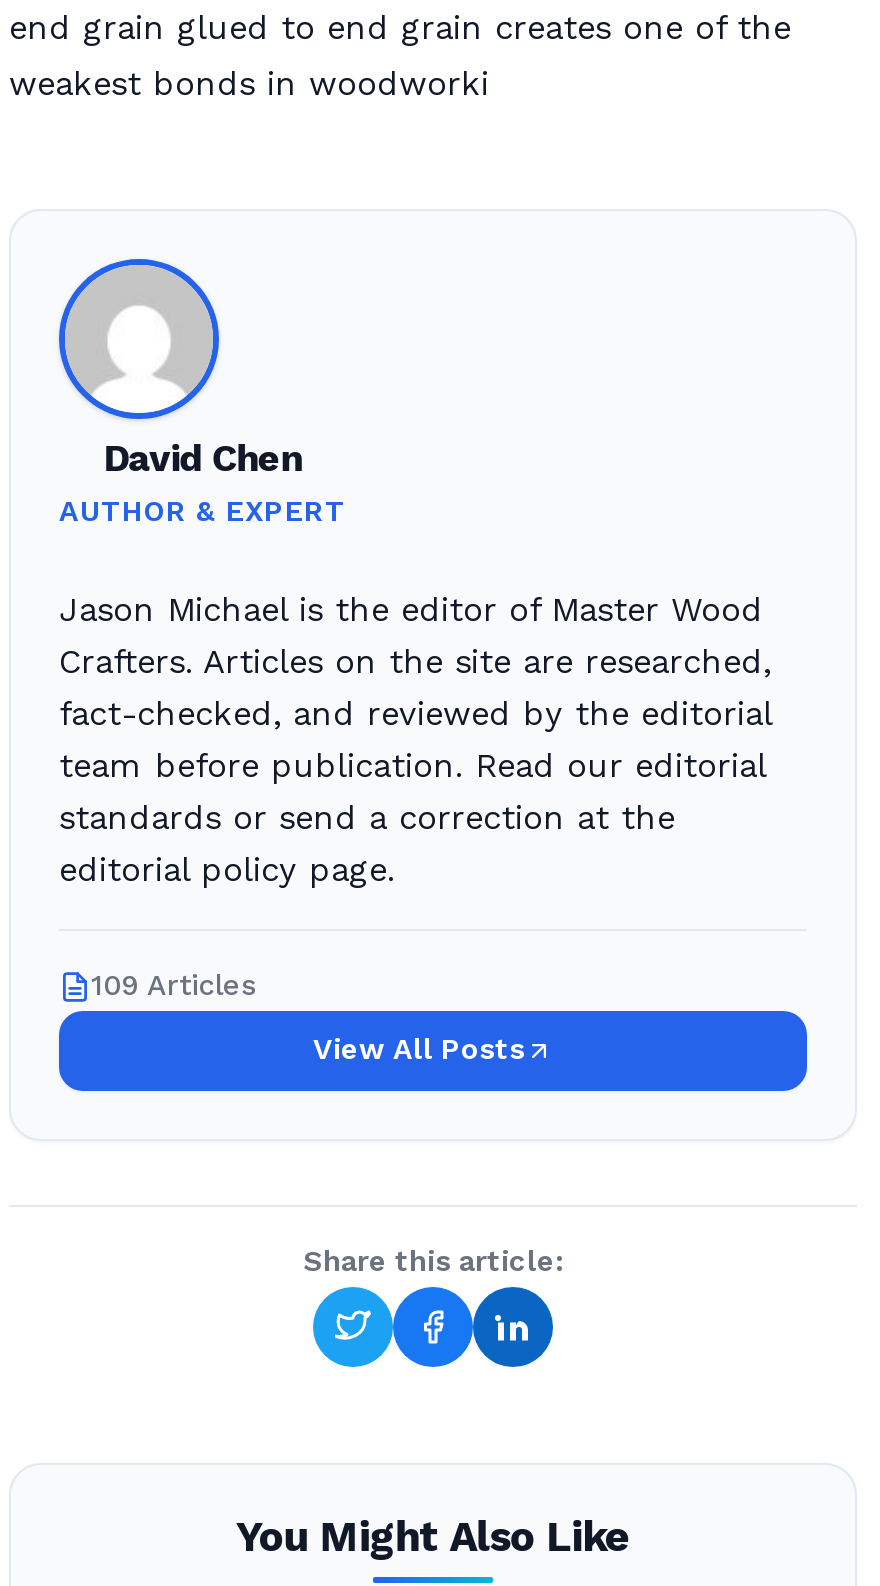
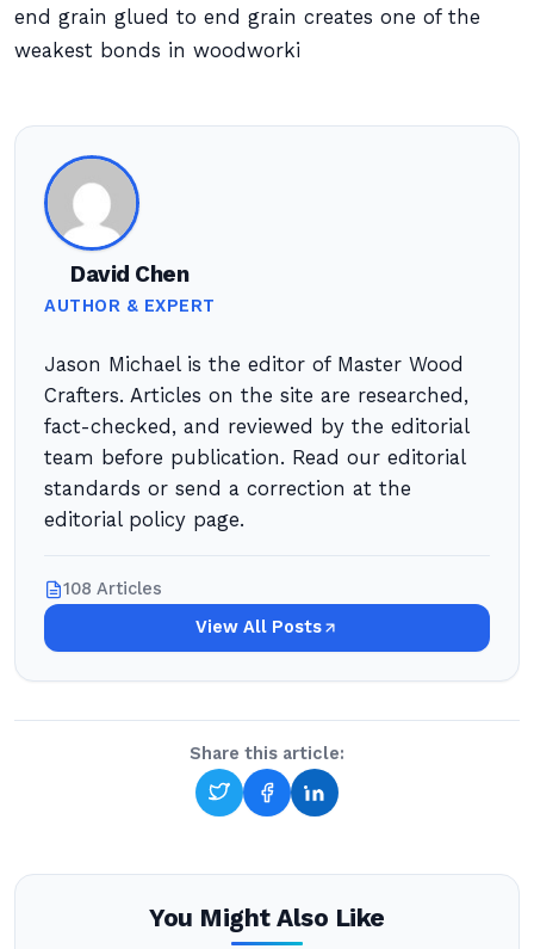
- 109 Articles
+ 108 Articles
